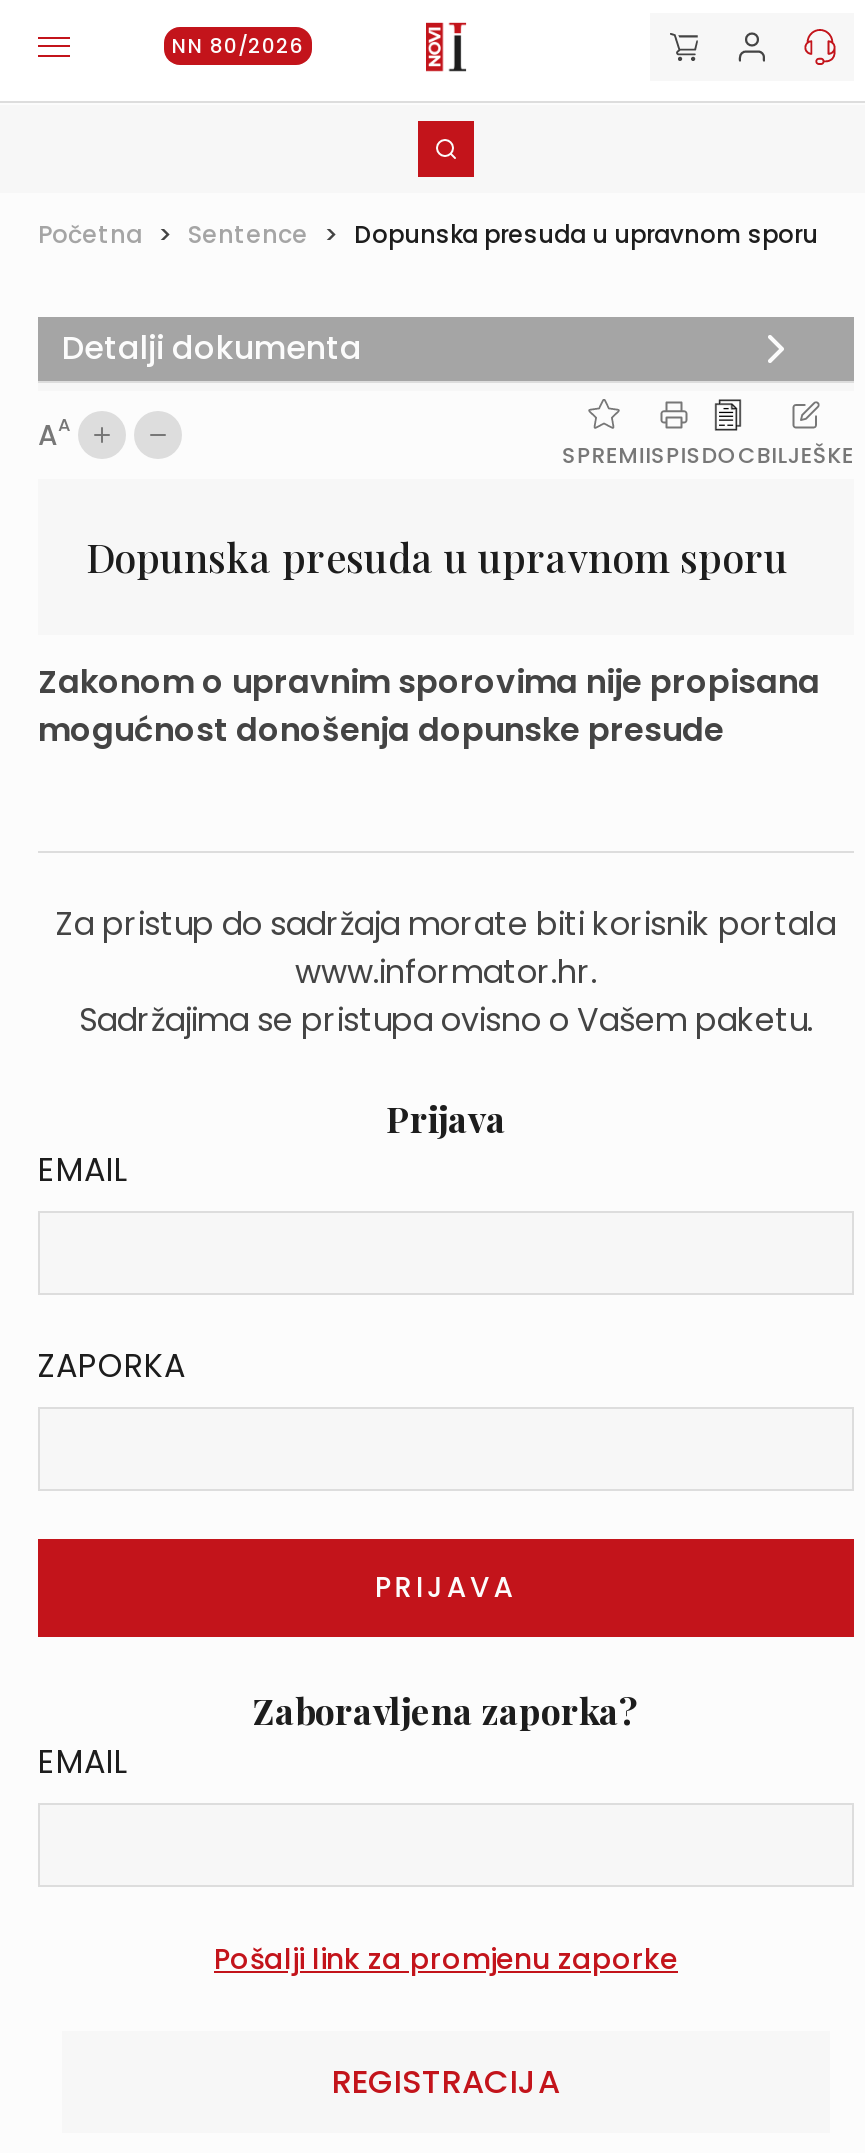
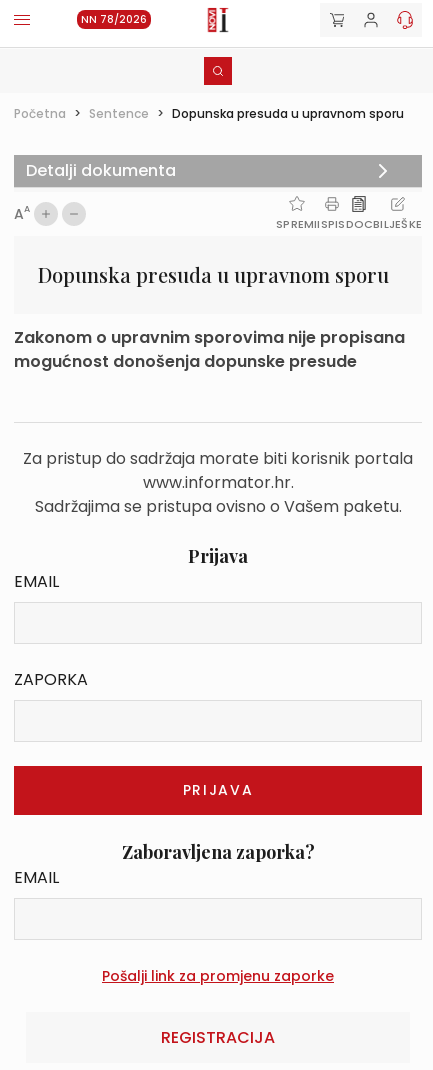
- NN 80/2026
+ NN 78/2026
